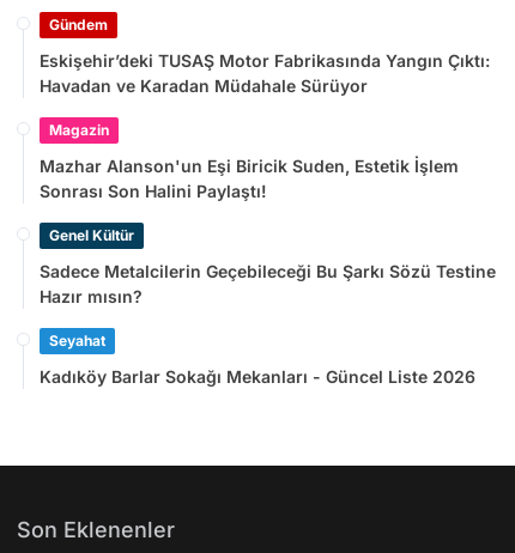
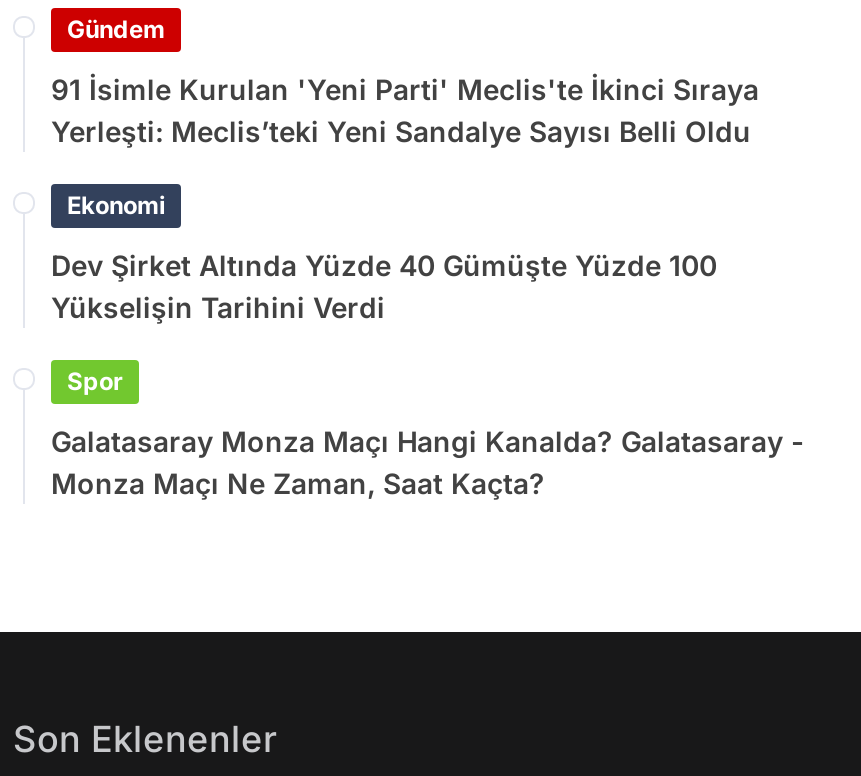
- Eskişehir’deki TUSAŞ Motor Fabrikasında Yangın Çıktı:
- Havadan ve Karadan Müdahale Sürüyor
- Magazin
- Mazhar Alanson'un Eşi Biricik Suden, Estetik İşlem
- Sonrası Son Halini Paylaştı!
- Genel Kültür
- Sadece Metalcilerin Geçebileceği Bu Şarkı Sözü Testine
- Hazır mısın?
- Seyahat
- Kadıköy Barlar Sokağı Mekanları - Güncel Liste 2026
+ 91 İsimle Kurulan 'Yeni Parti' Meclis'te İkinci Sıraya
+ Yerleşti: Meclis’teki Yeni Sandalye Sayısı Belli Oldu
+ Ekonomi
+ Dev Şirket Altında Yüzde 40 Gümüşte Yüzde 100
+ Yükselişin Tarihini Verdi
+ Spor
+ Galatasaray Monza Maçı Hangi Kanalda? Galatasaray -
+ Monza Maçı Ne Zaman, Saat Kaçta?
